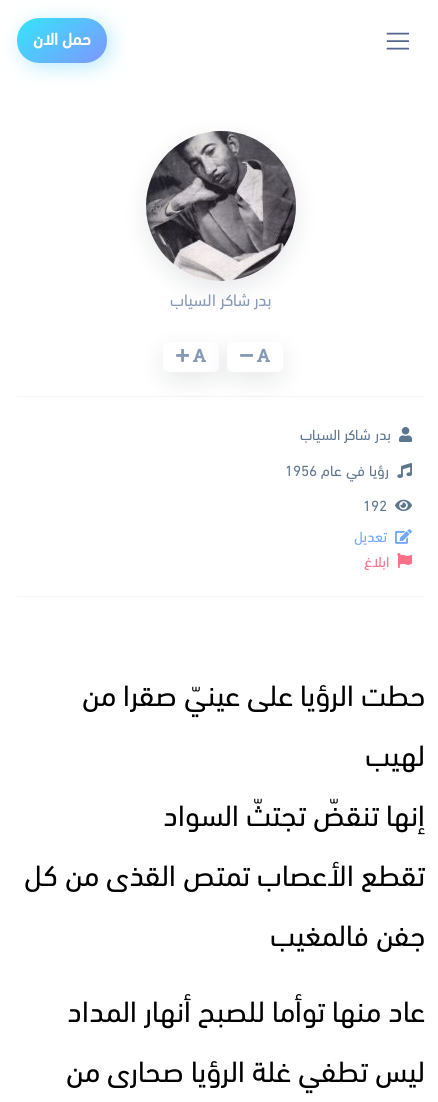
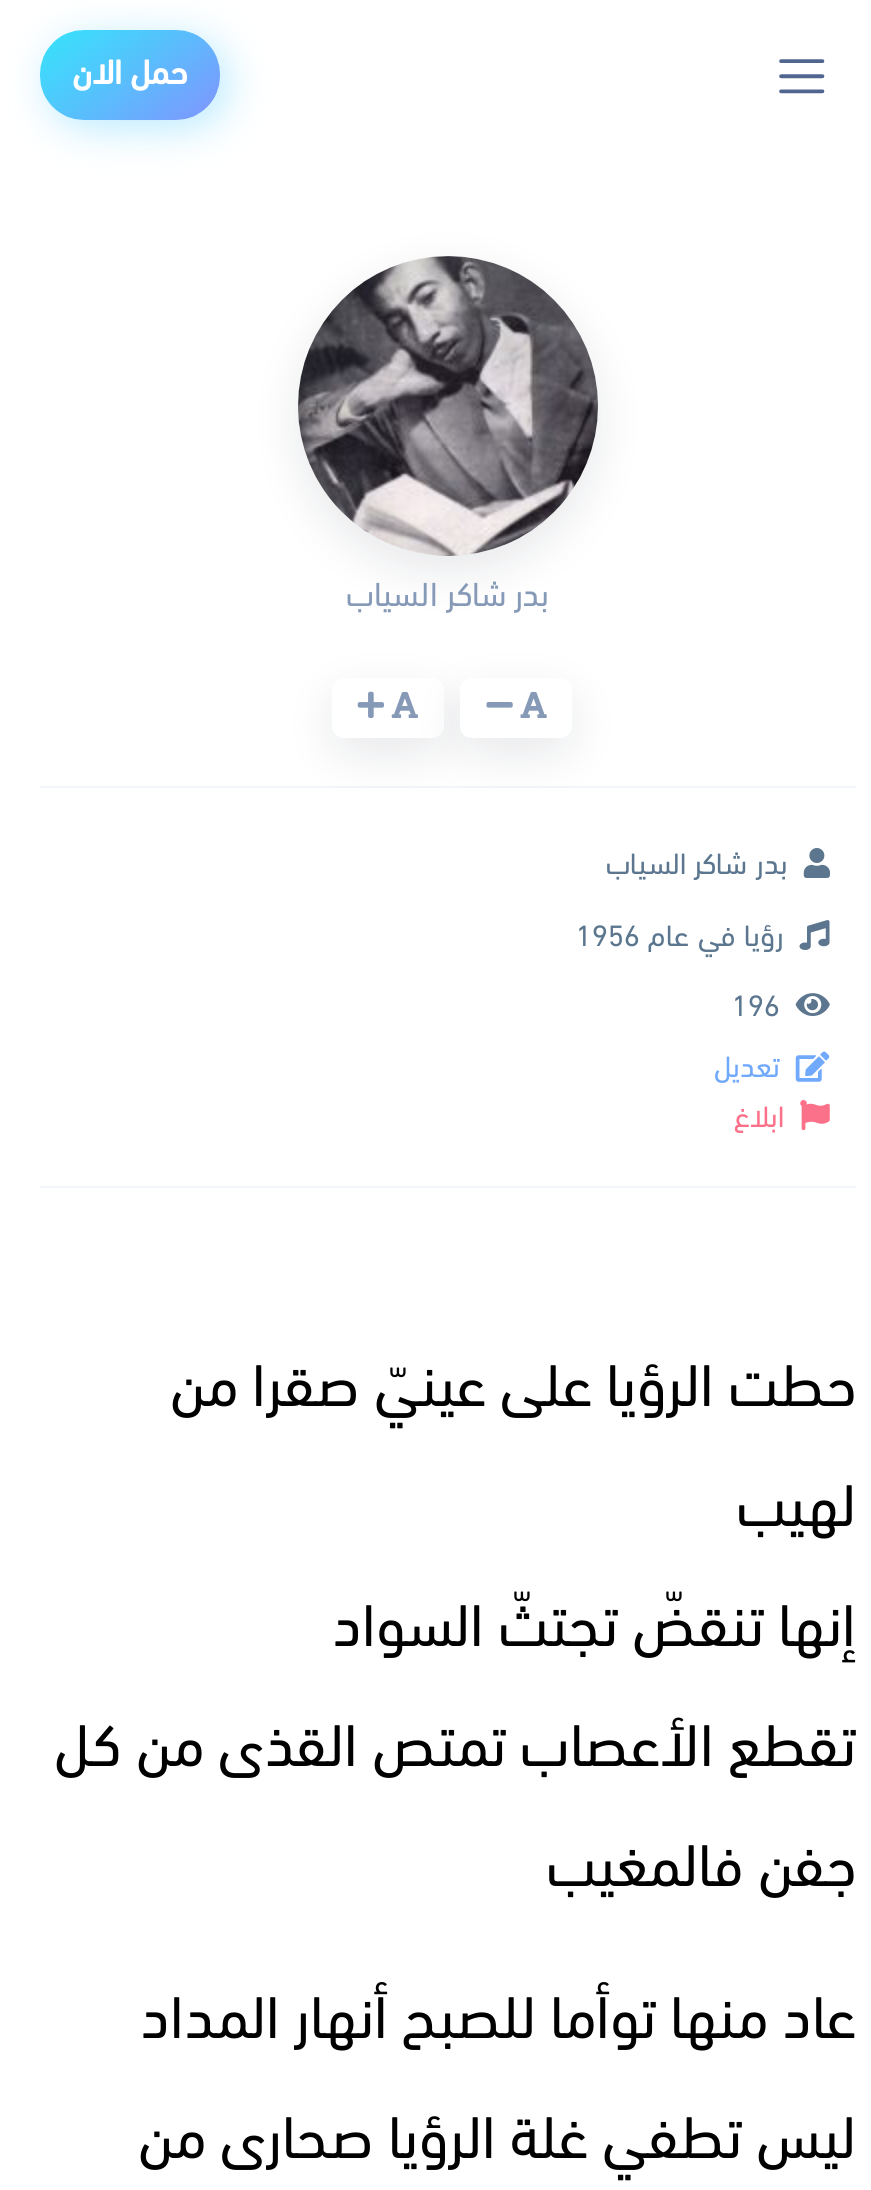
- 192
+ 196
